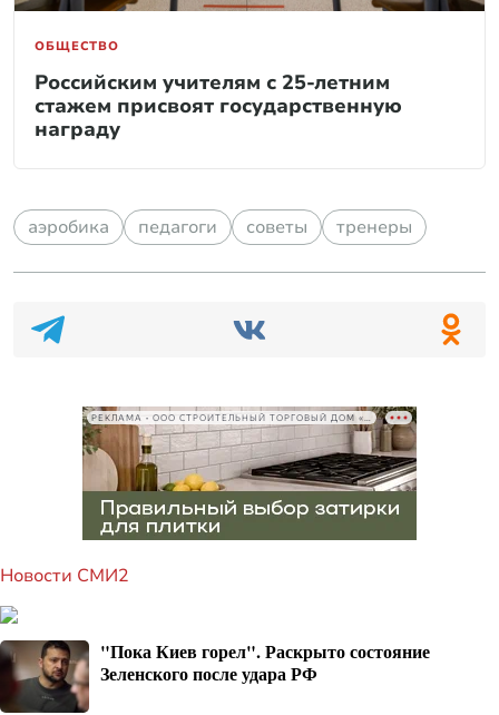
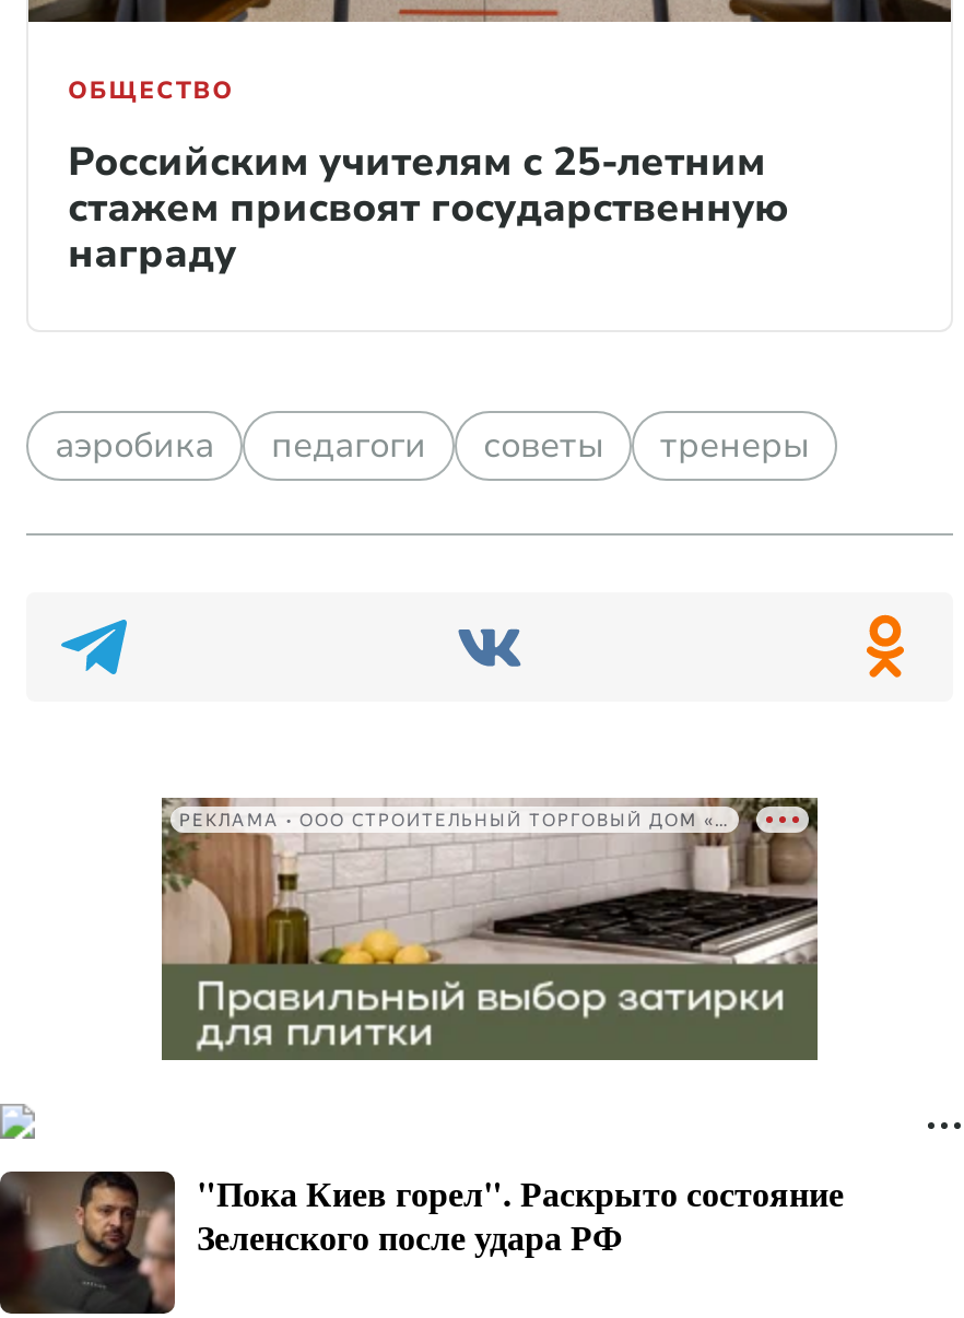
- Новости СМИ2
